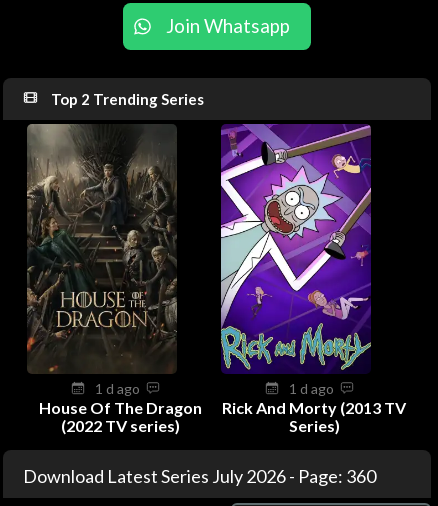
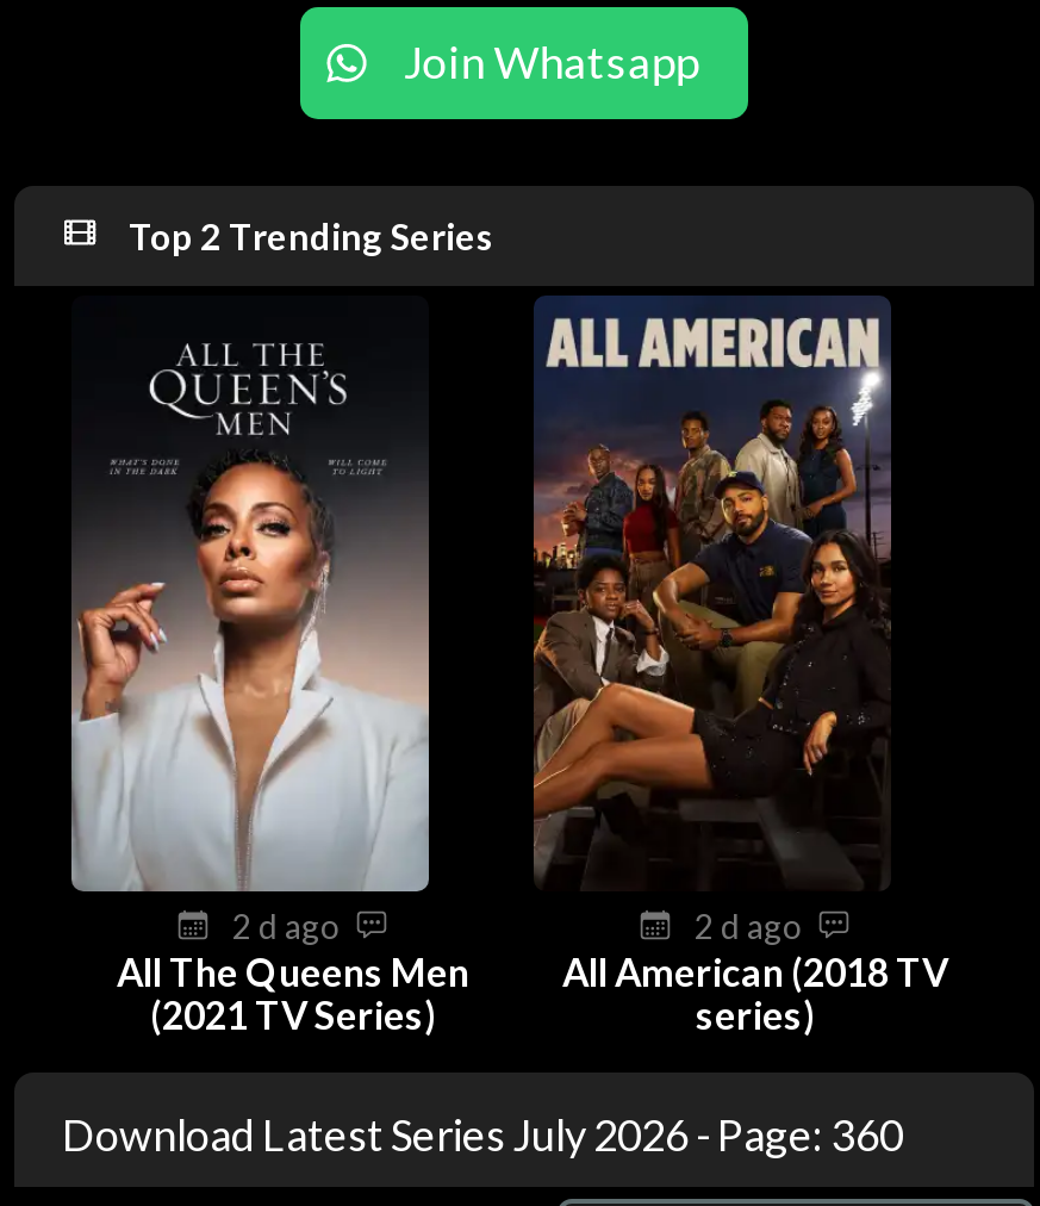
- [image]
- 1 d ago
- House Of The Dragon
- (2022 TV series)
+ [image]
+ 2 d ago
+ All The Queens Men
+ (2021 TV Series)

- [image]
- 1 d ago
- Rick And Morty (2013 TV
- Series)
+ [image]
+ 2 d ago
+ All American (2018 TV
+ series)
